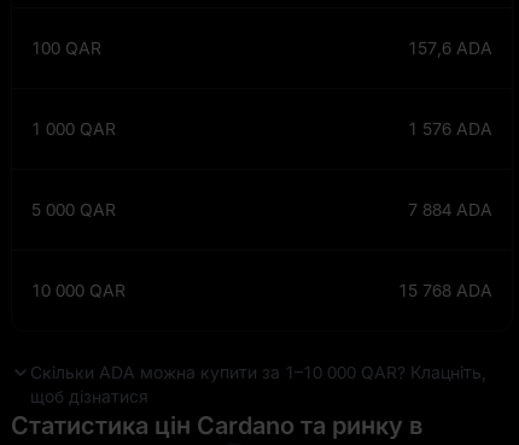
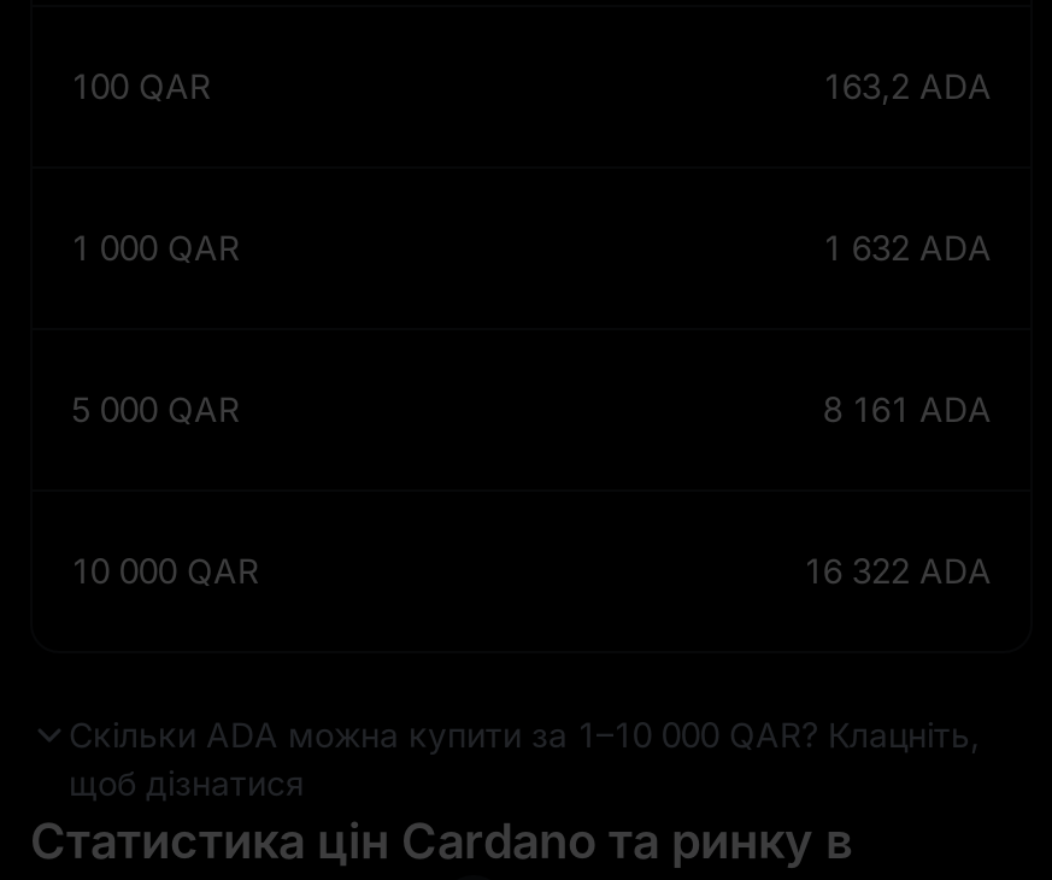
- 157,6 ADA
+ 163,2 ADA

- 1 576 ADA
+ 1 632 ADA

- 7 884 ADA
+ 8 161 ADA

- 15 768 ADA
+ 16 322 ADA
